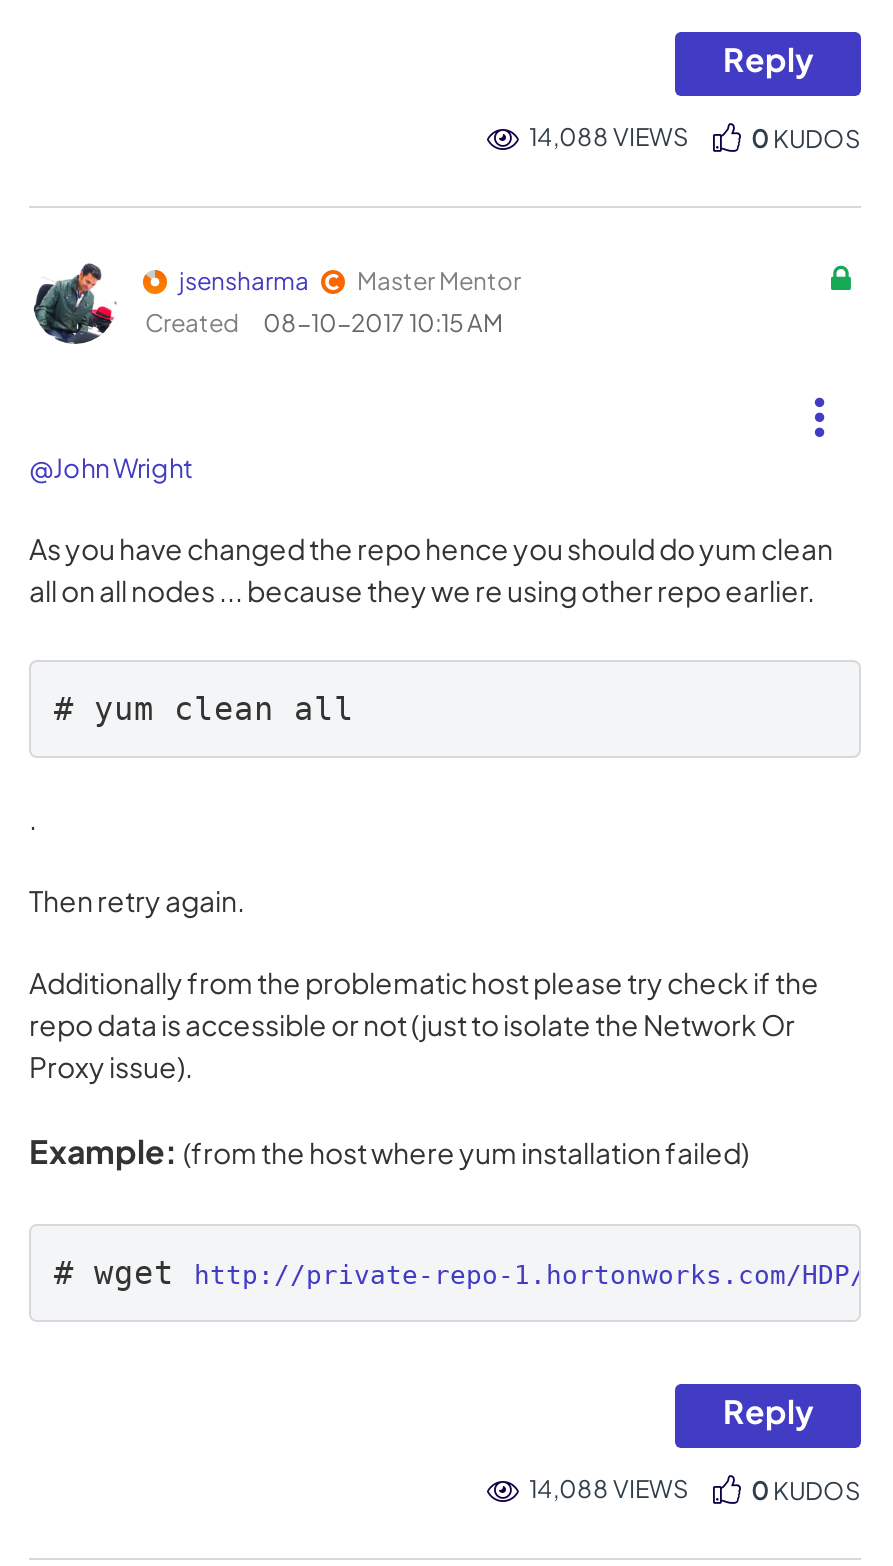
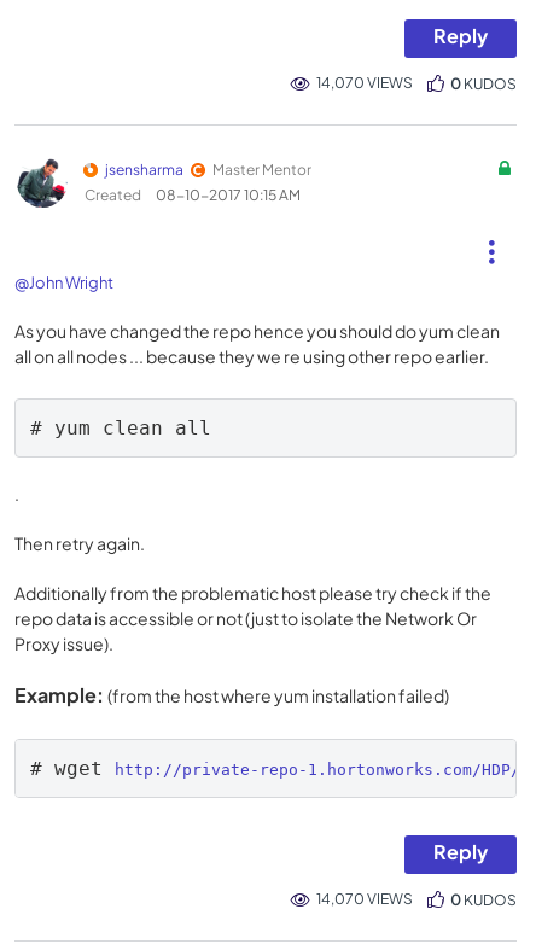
- 14,088 VIEWS
+ 14,070 VIEWS

- 14,088 VIEWS
+ 14,070 VIEWS
